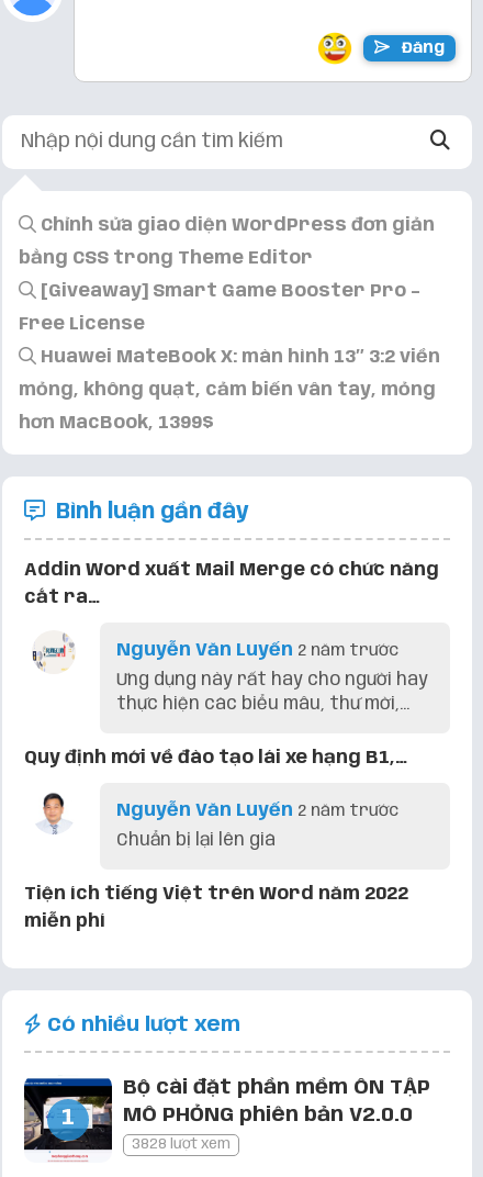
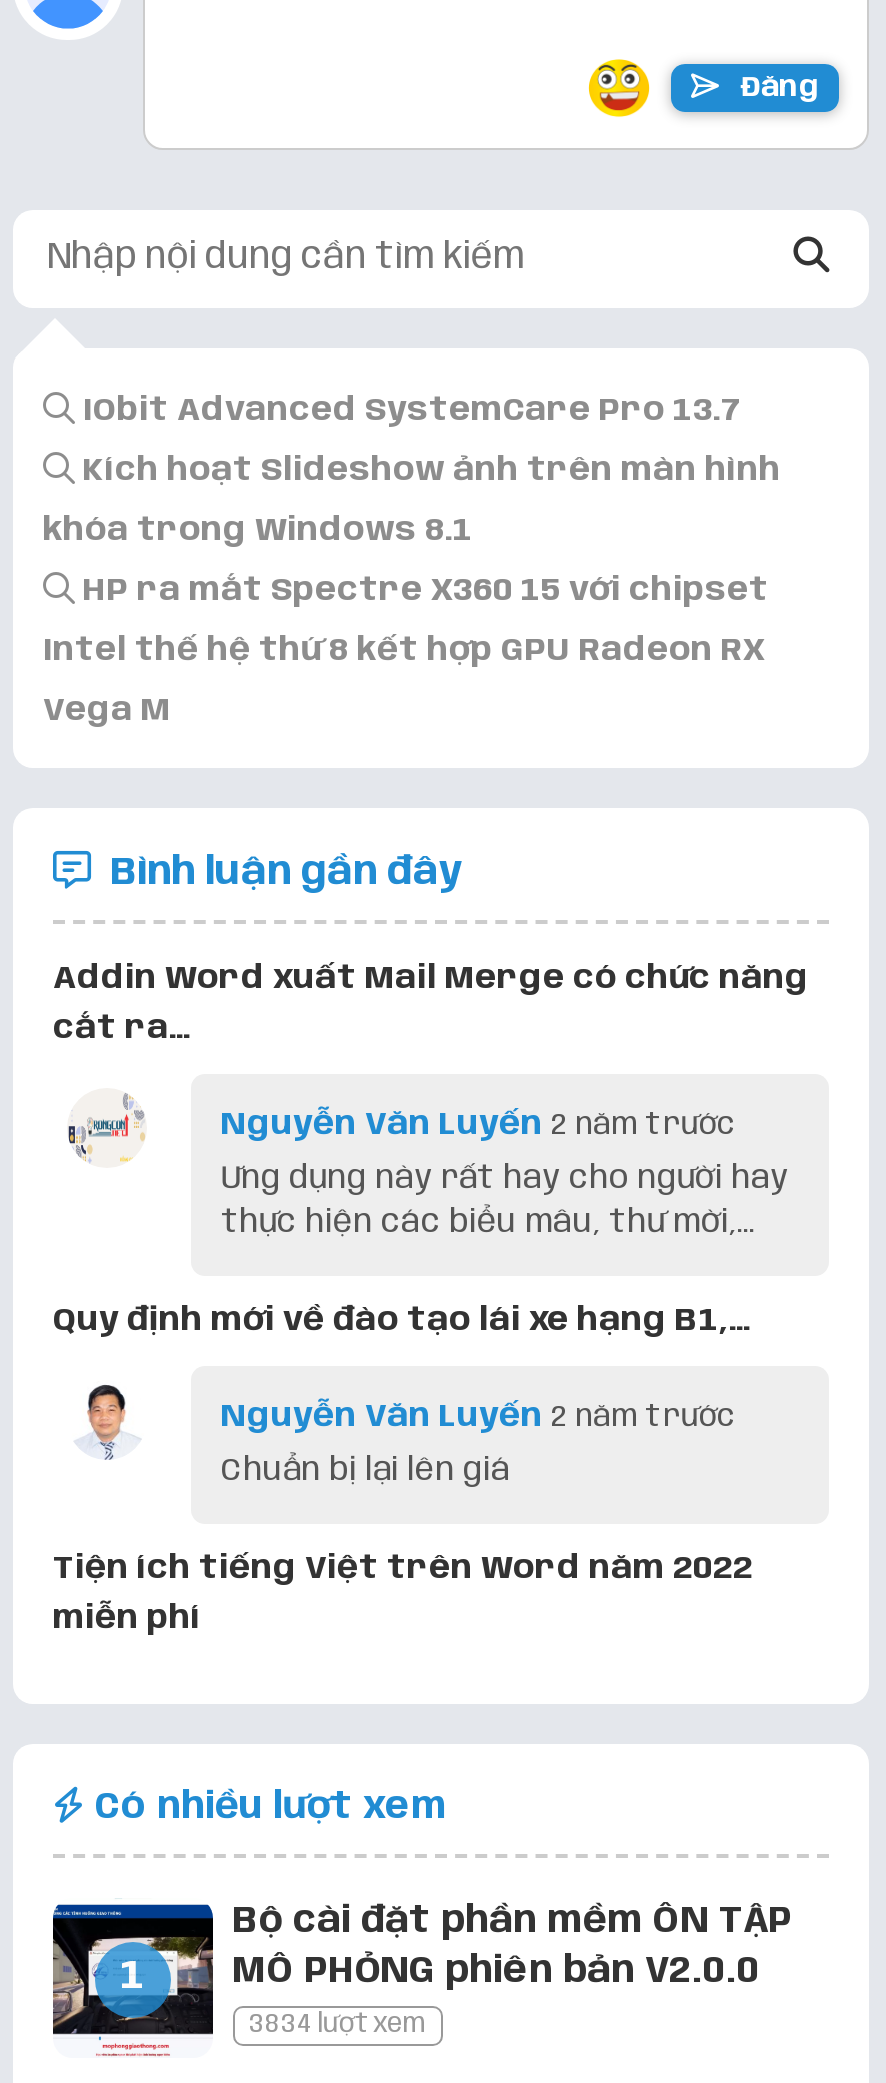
- Chỉnh sửa giao diện WordPress đơn giản
- bằng CSS trong Theme Editor
- [Giveaway] Smart Game Booster Pro –
- Free License
- Huawei MateBook X: màn hình 13″ 3:2 viền
- mỏng, không quạt, cảm biến vân tay, mỏng
- hơn MacBook, 1399$
+ IObit Advanced SystemCare Pro 13.7
+ Kích hoạt Slideshow ảnh trên màn hình
+ khóa trong Windows 8.1
+ HP ra mắt Spectre X360 15 với chipset
+ Intel thế hệ thứ 8 kết hợp GPU Radeon RX
+ Vega M

- 3828 lượt xem
+ 3834 lượt xem
